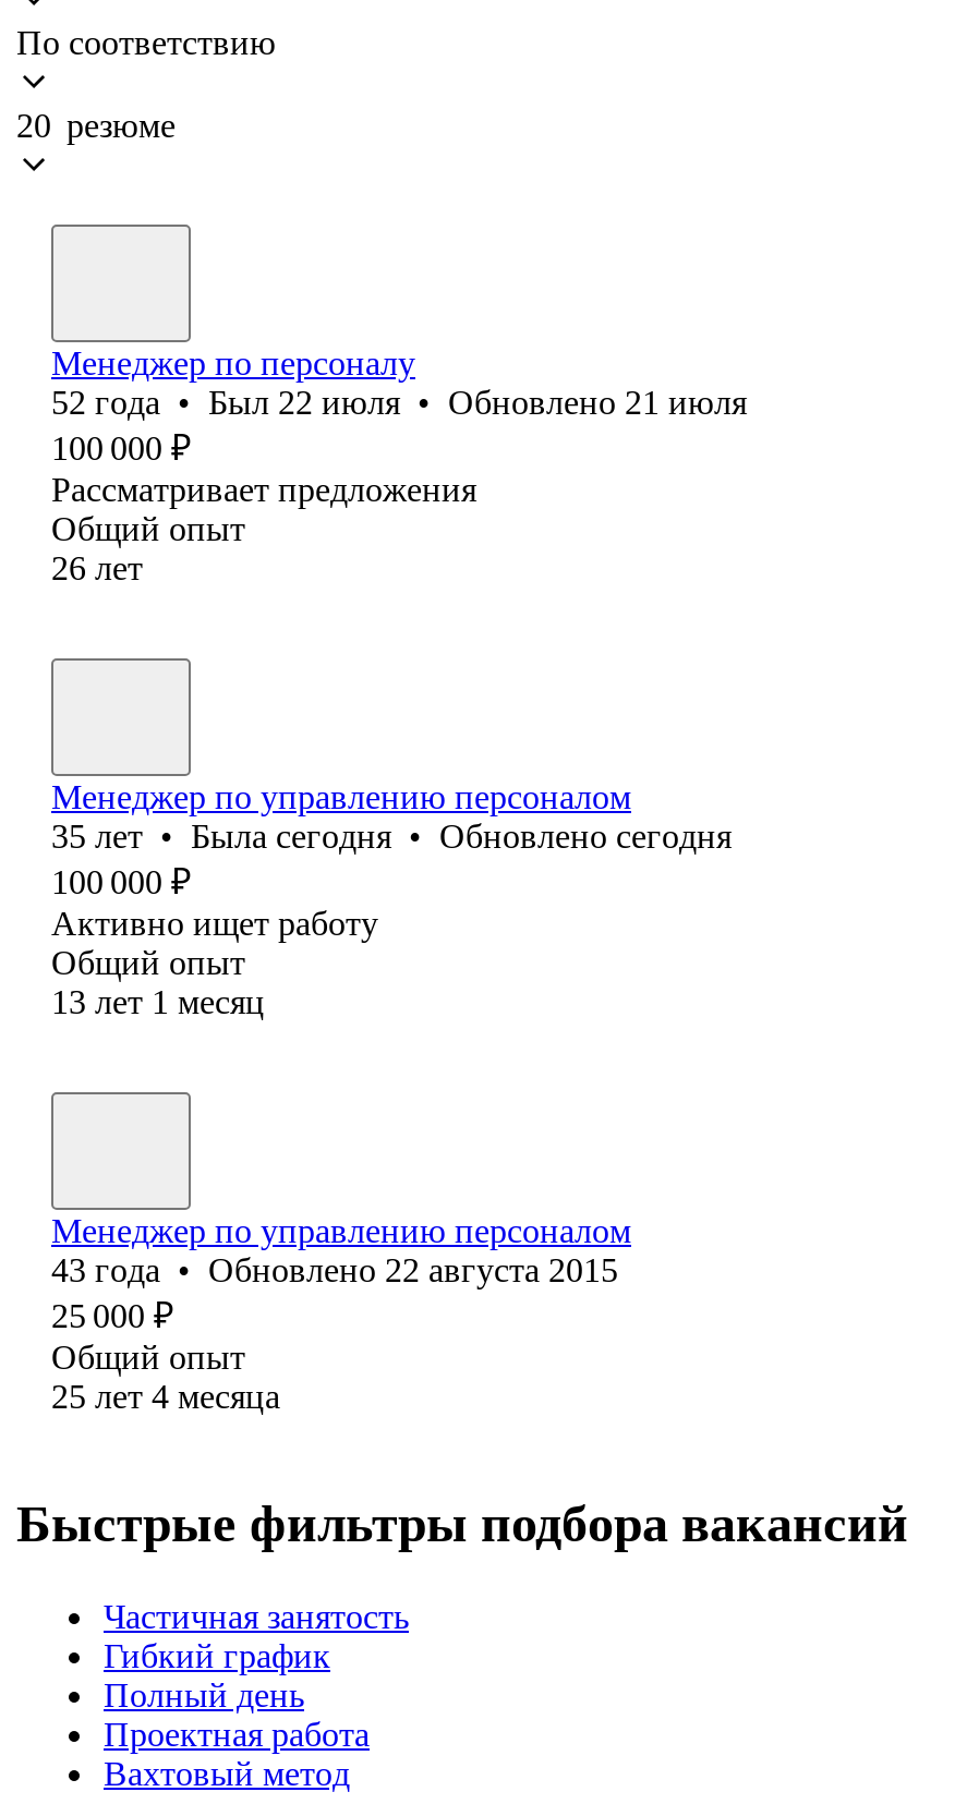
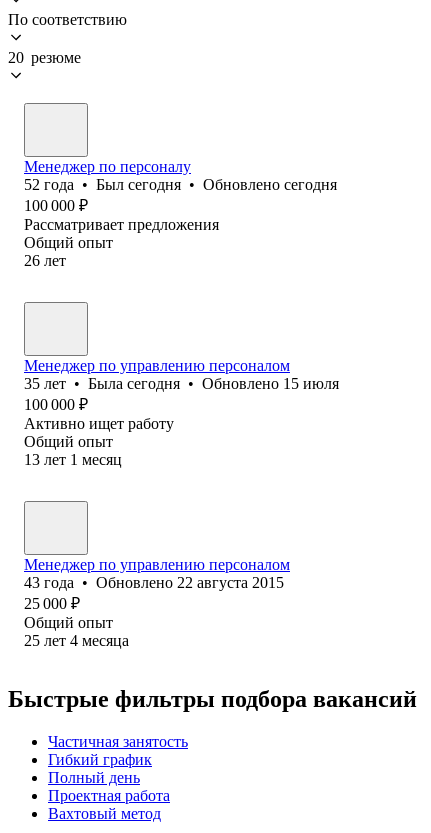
- 52 года • Был 22 июля • Обновлено 21 июля
+ 52 года • Был сегодня • Обновлено сегодня

- 35 лет • Была сегодня • Обновлено сегодня
+ 35 лет • Была сегодня • Обновлено 15 июля
